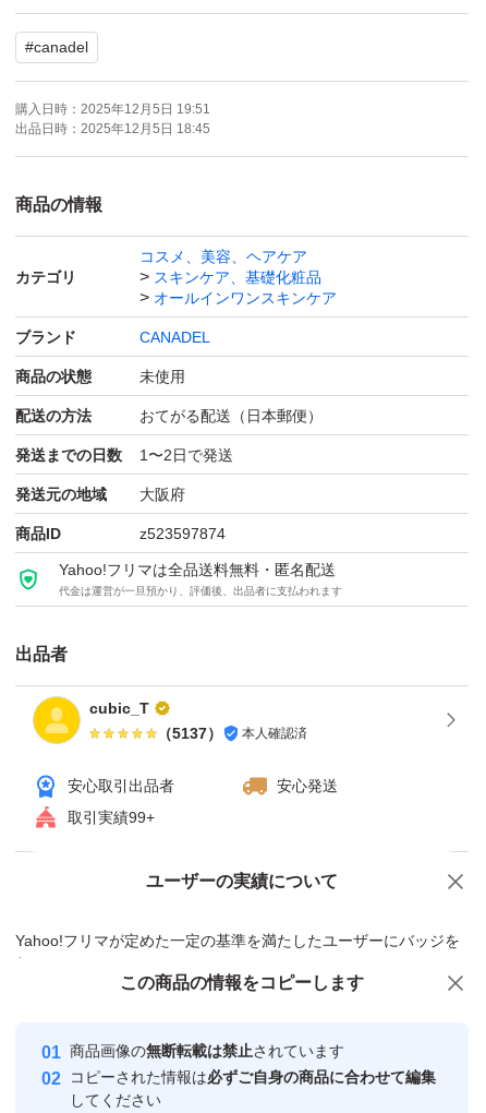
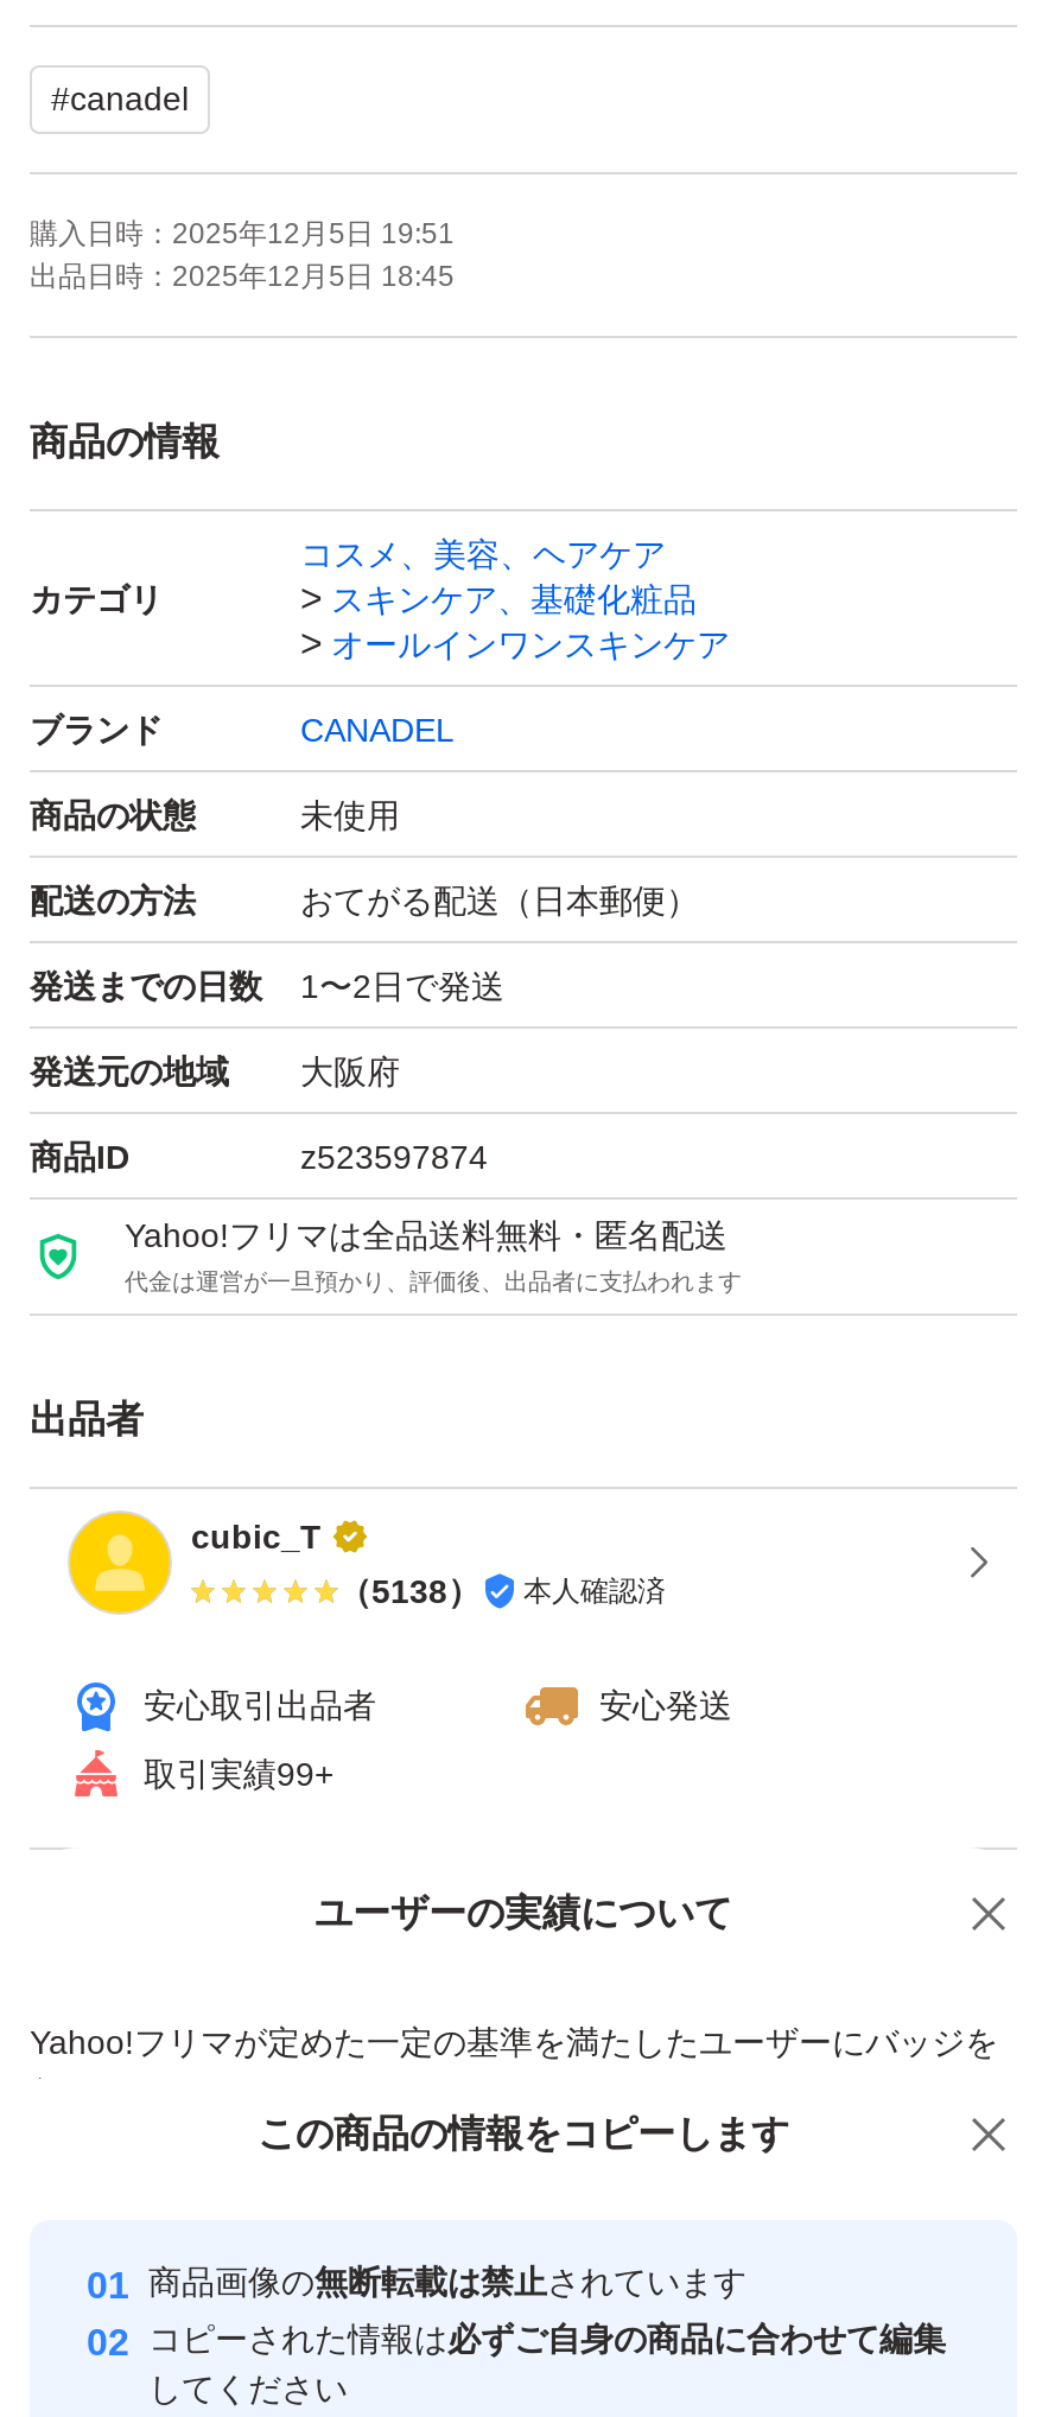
- （5137） 本人確認済
+ （5138） 本人確認済
